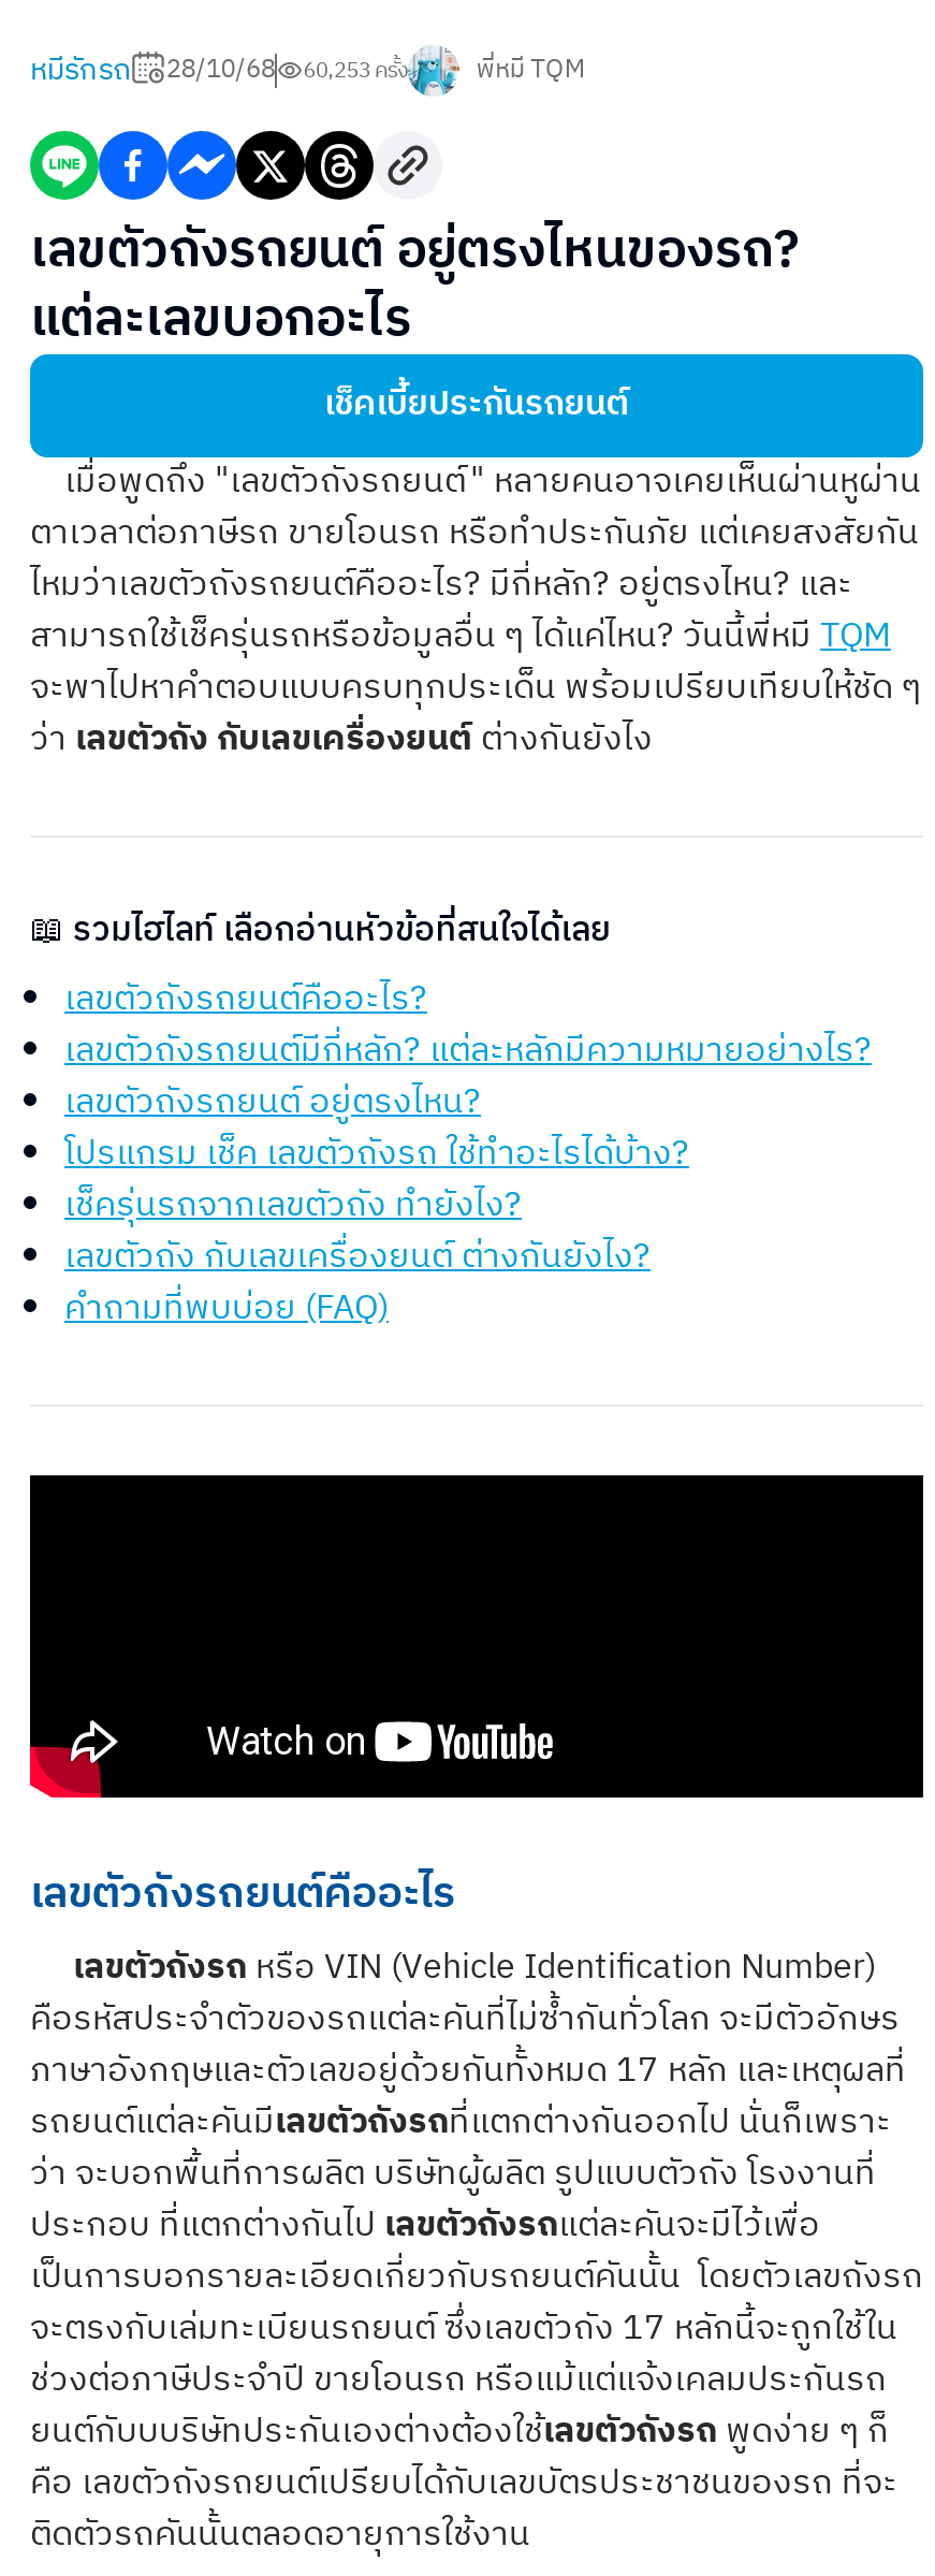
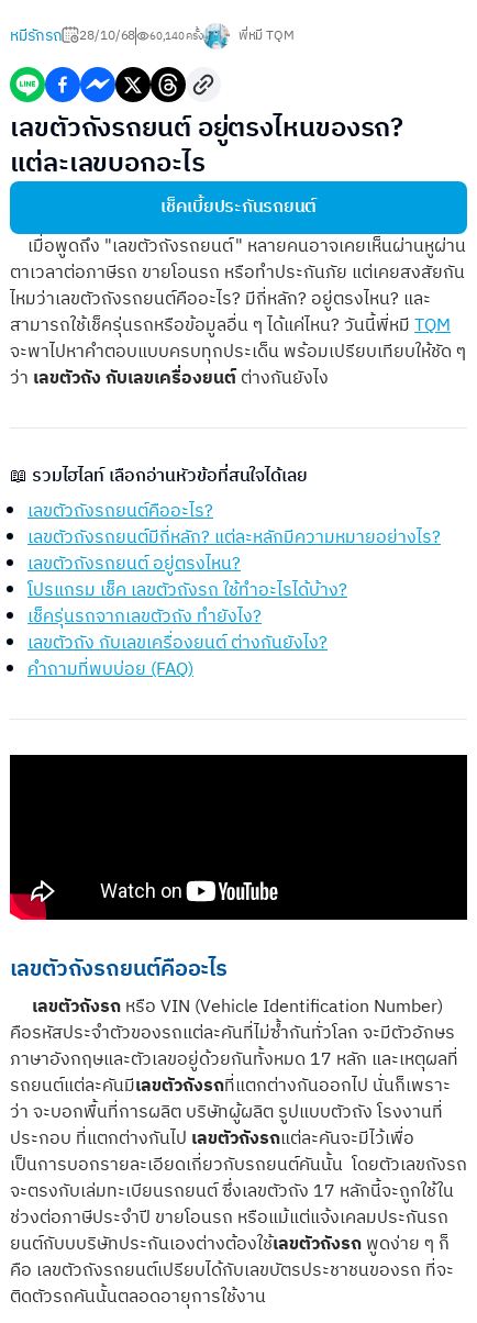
- 60,253 ครั้ง
+ 60,140 ครั้ง
